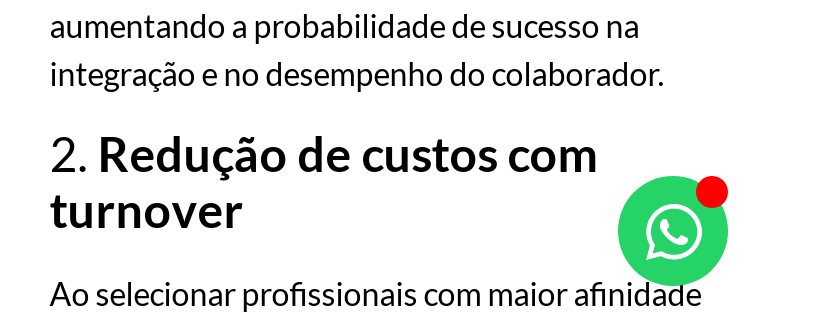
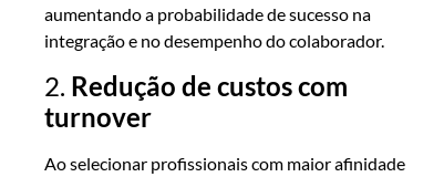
- [image]
